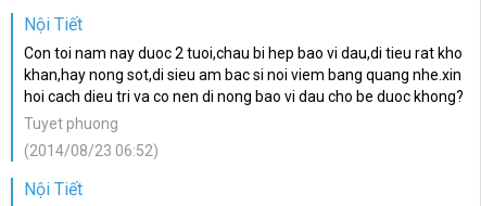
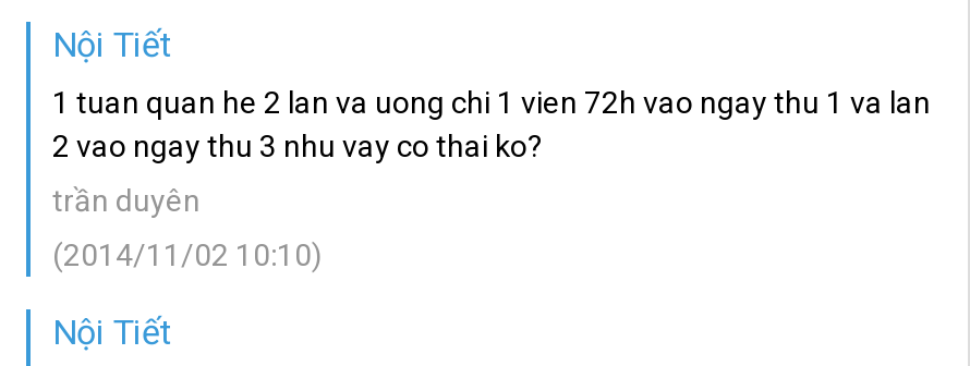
- Con toi nam nay duoc 2 tuoi,chau bi hep bao vi dau,di tieu rat kho
- khan,hay nong sot,di sieu am bac si noi viem bang quang nhe.xin
- hoi cach dieu tri va co nen di nong bao vi dau cho be duoc khong?
+ 1 tuan quan he 2 lan va uong chi 1 vien 72h vao ngay thu 1 va lan
+ 2 vao ngay thu 3 nhu vay co thai ko?

- Tuyet phuong
+ trần duyên

- (2014/08/23 06:52)
+ (2014/11/02 10:10)
